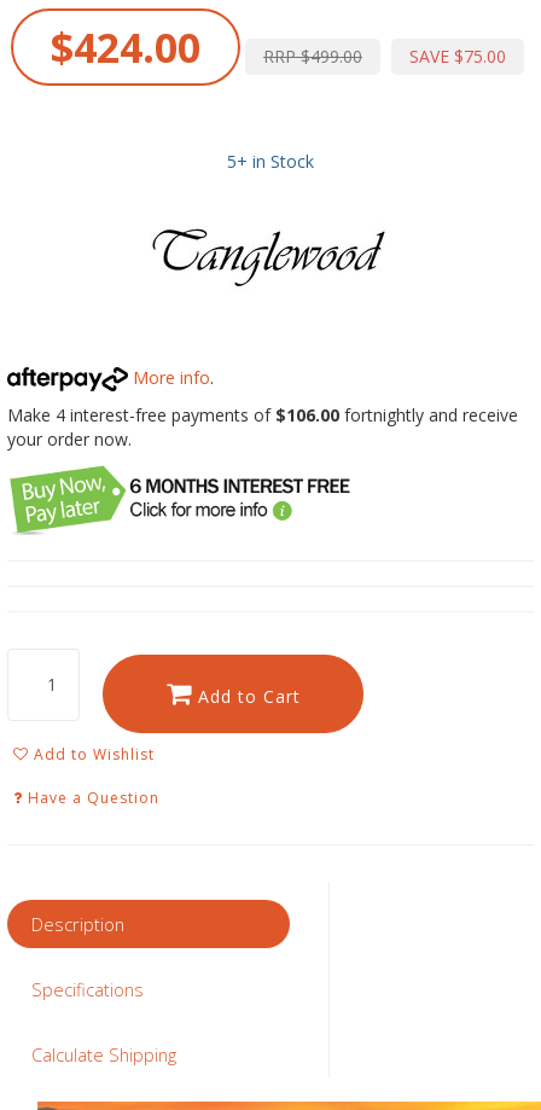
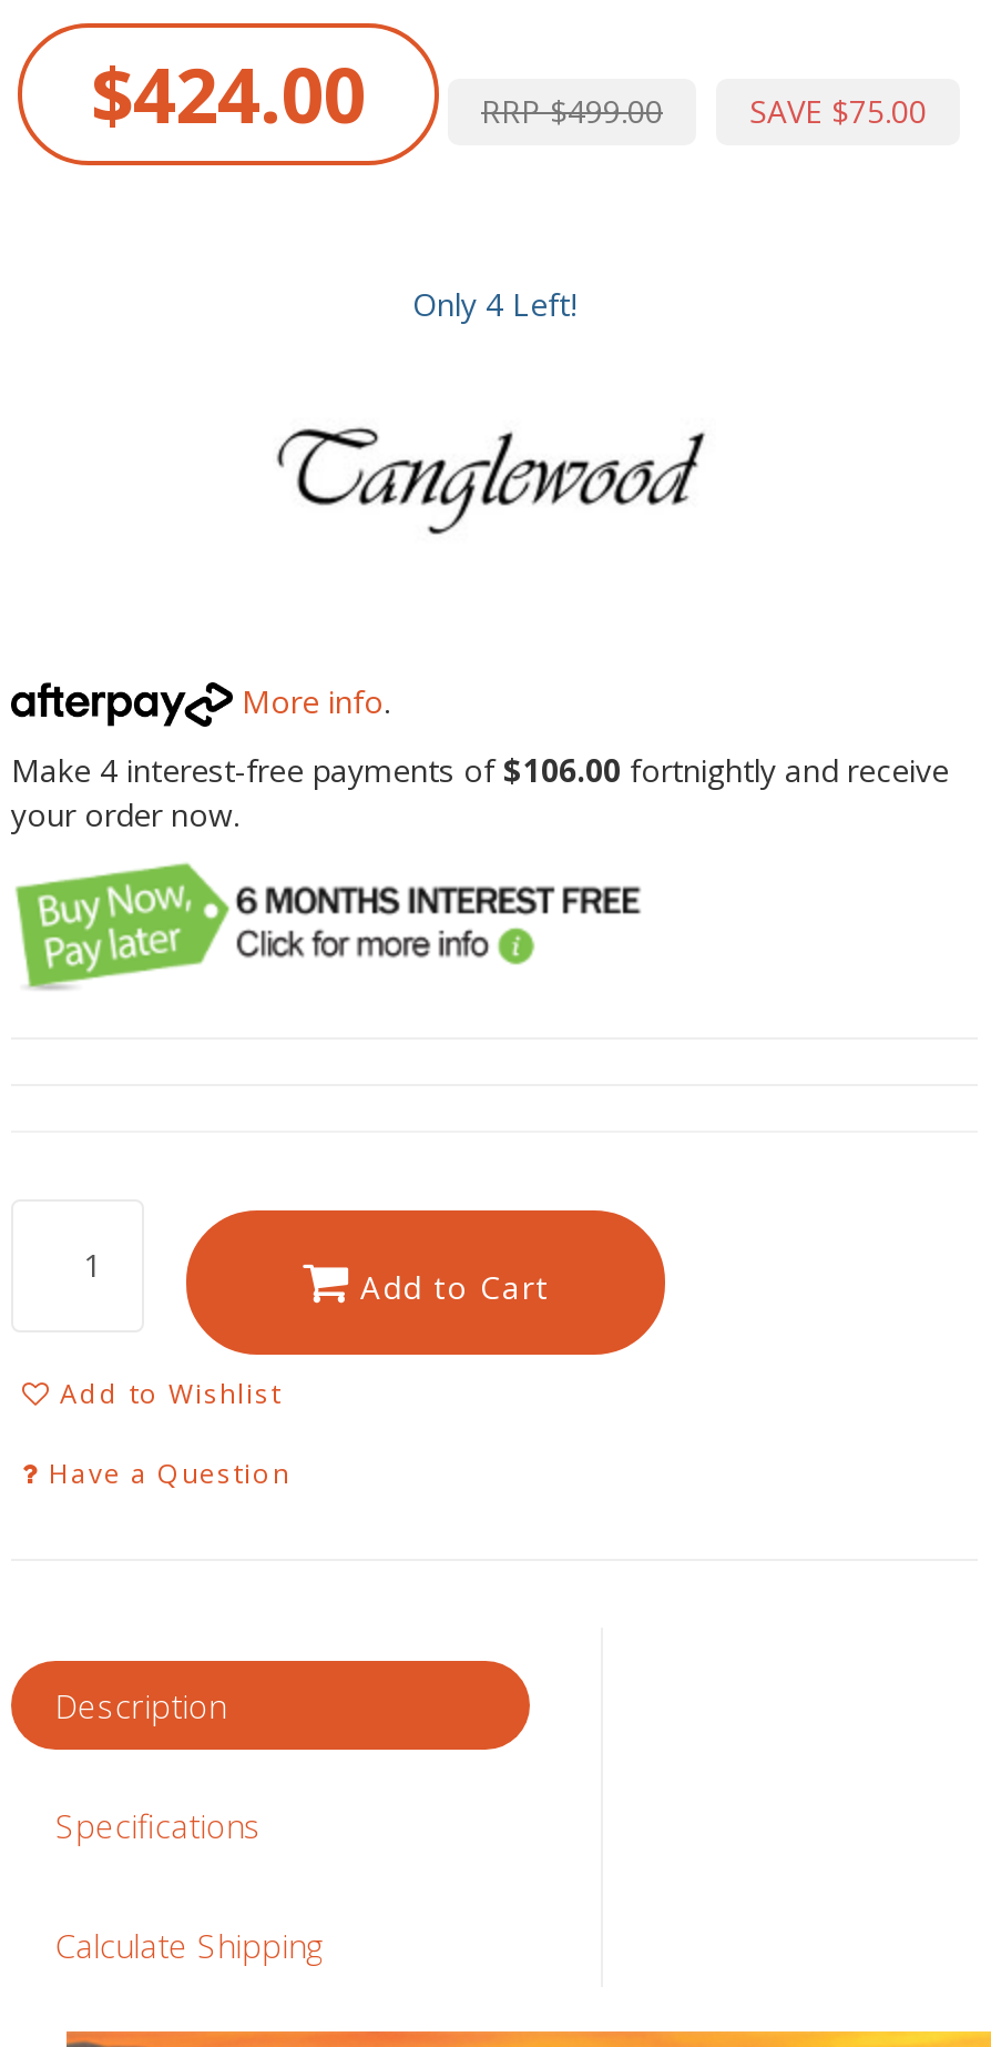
- 5+ in Stock
+ Only 4 Left!
